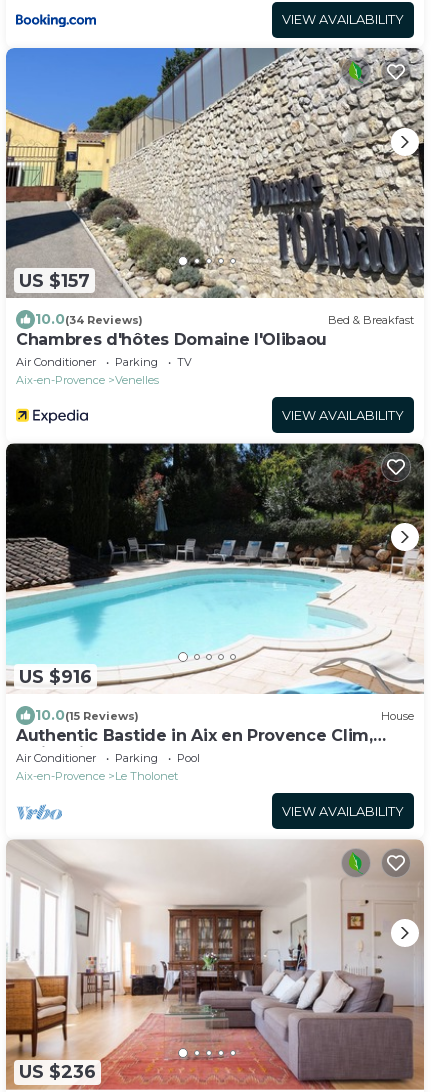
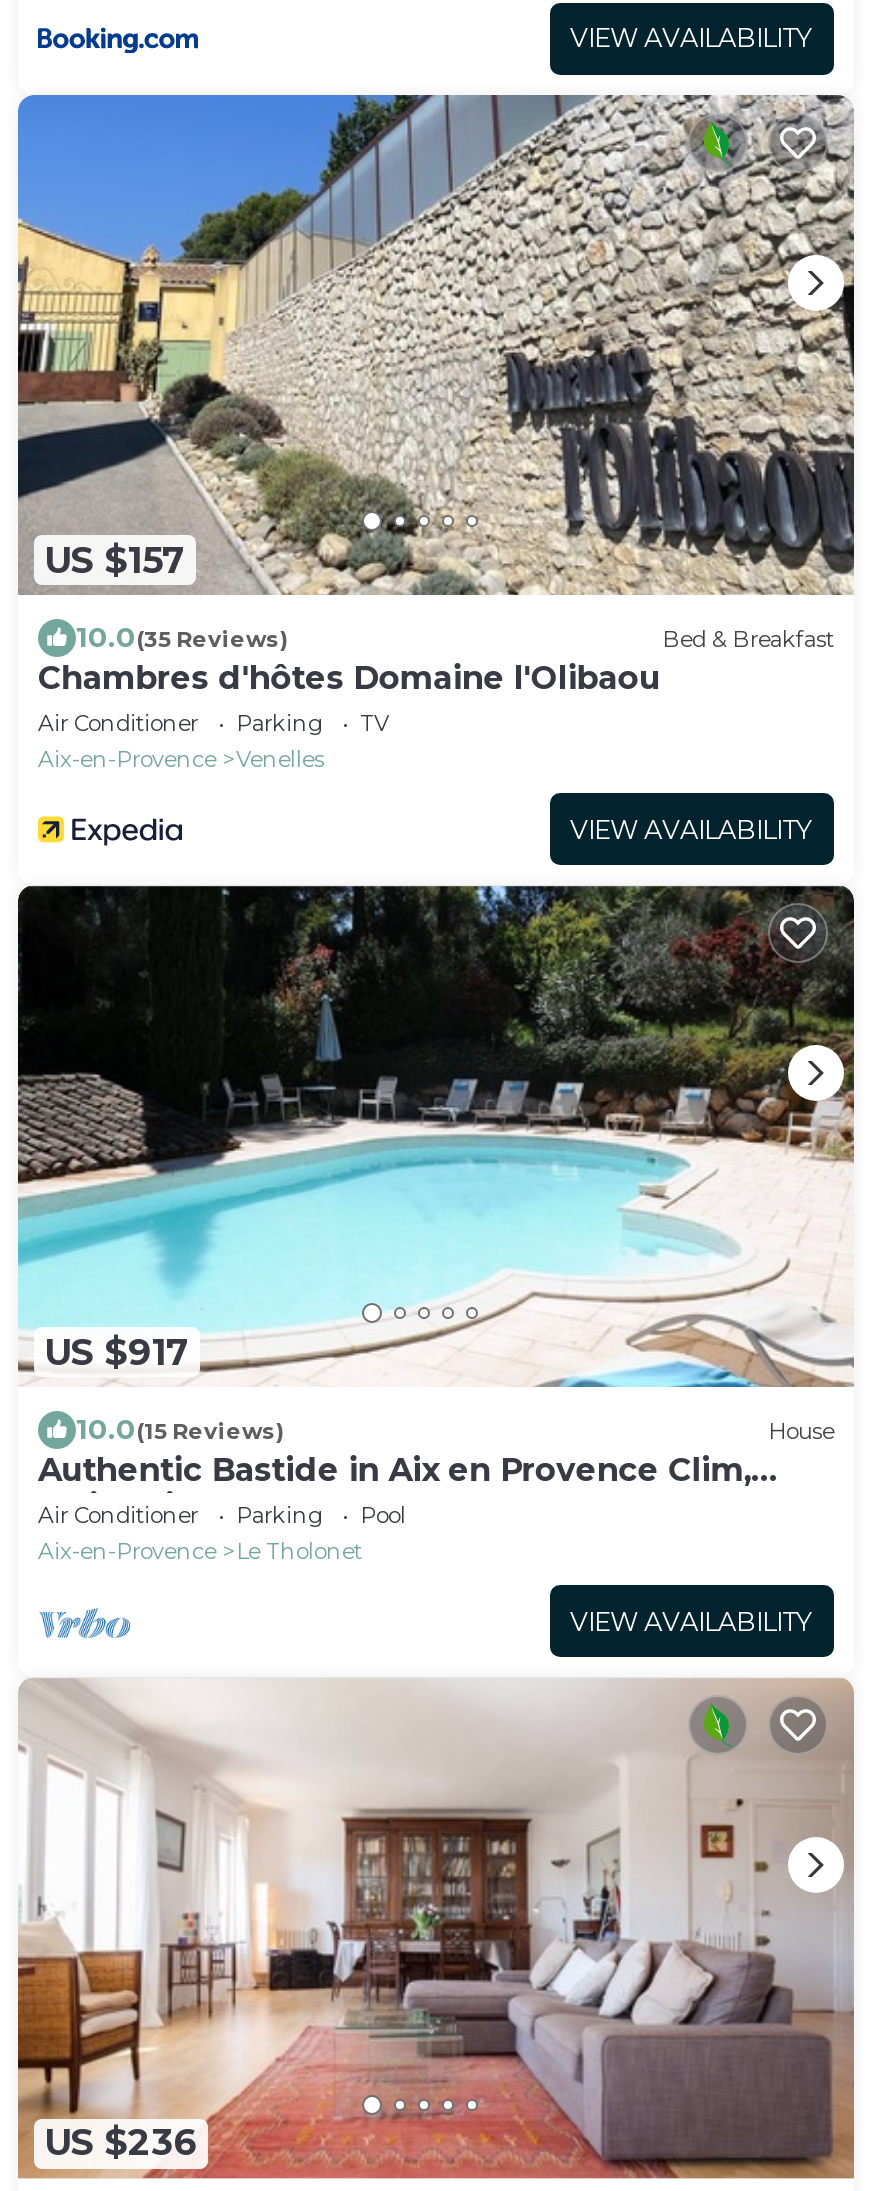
- 10.0(34 Reviews)
+ 10.0(35 Reviews)

- US $916
+ US $917
